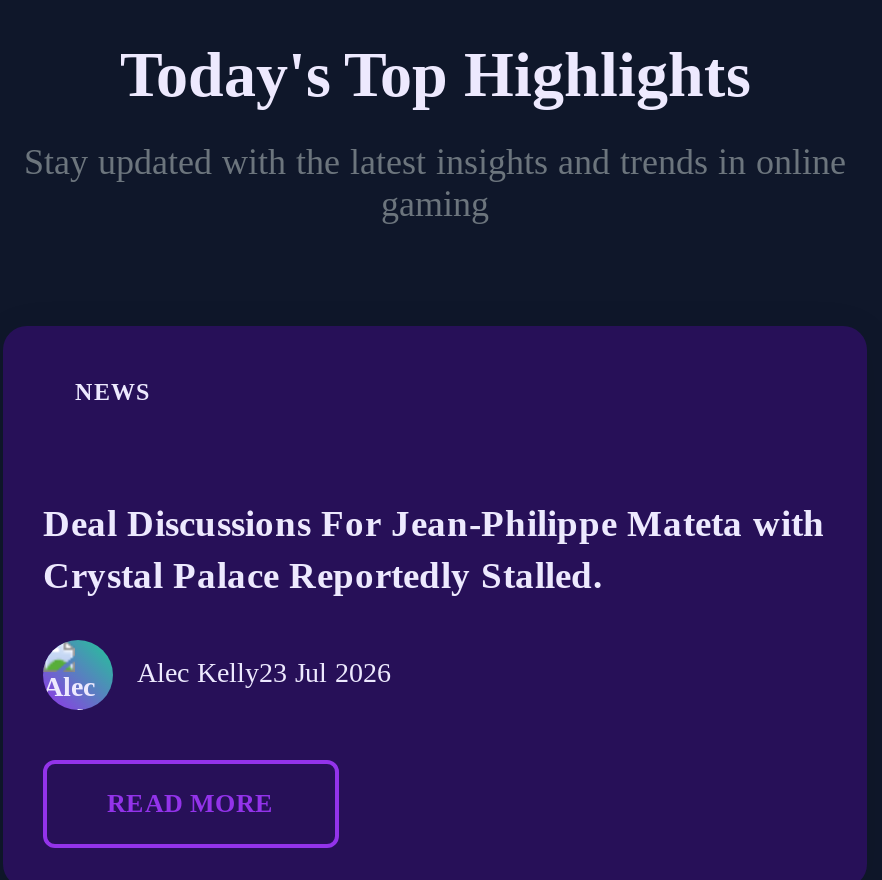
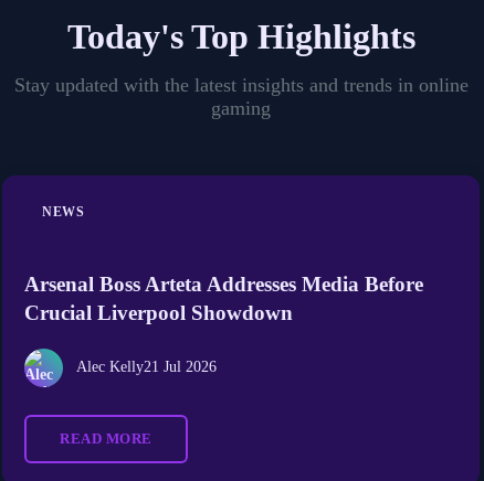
- Deal Discussions For Jean-Philippe Mateta with
- Crystal Palace Reportedly Stalled.
+ Arsenal Boss Arteta Addresses Media Before
+ Crucial Liverpool Showdown

- Alec Kelly23 Jul 2026
+ Alec Kelly21 Jul 2026
